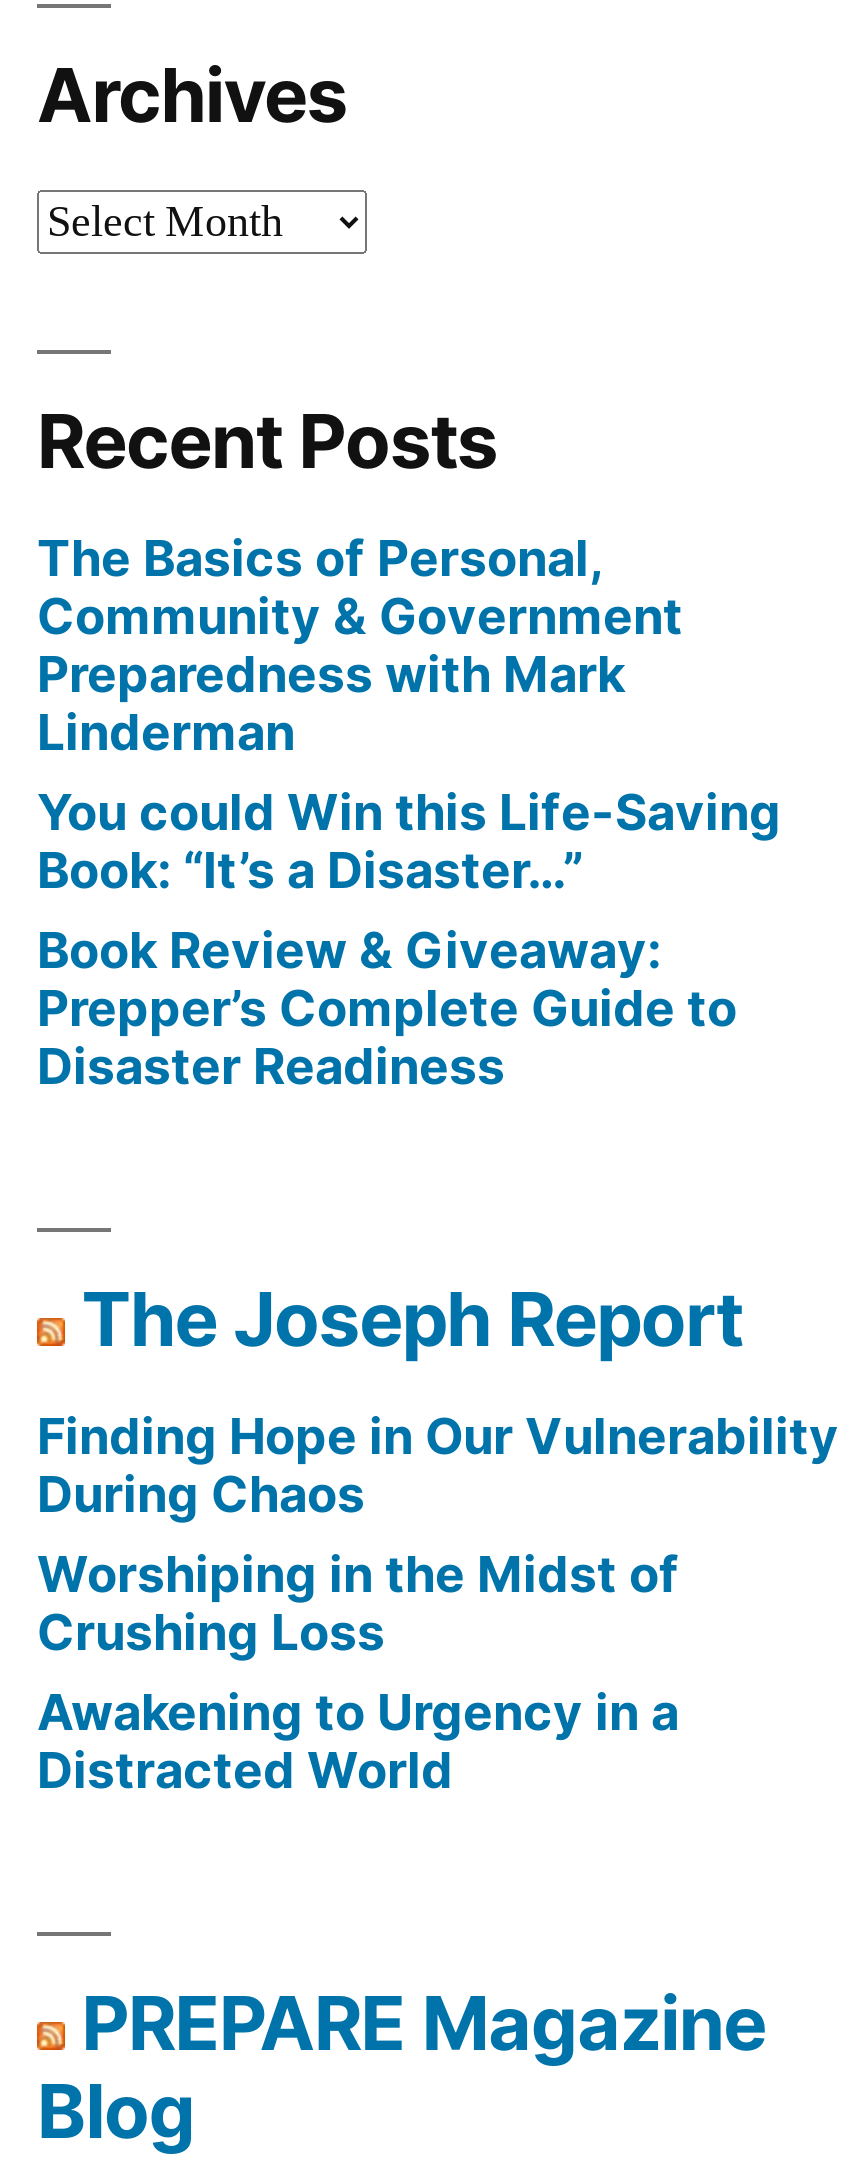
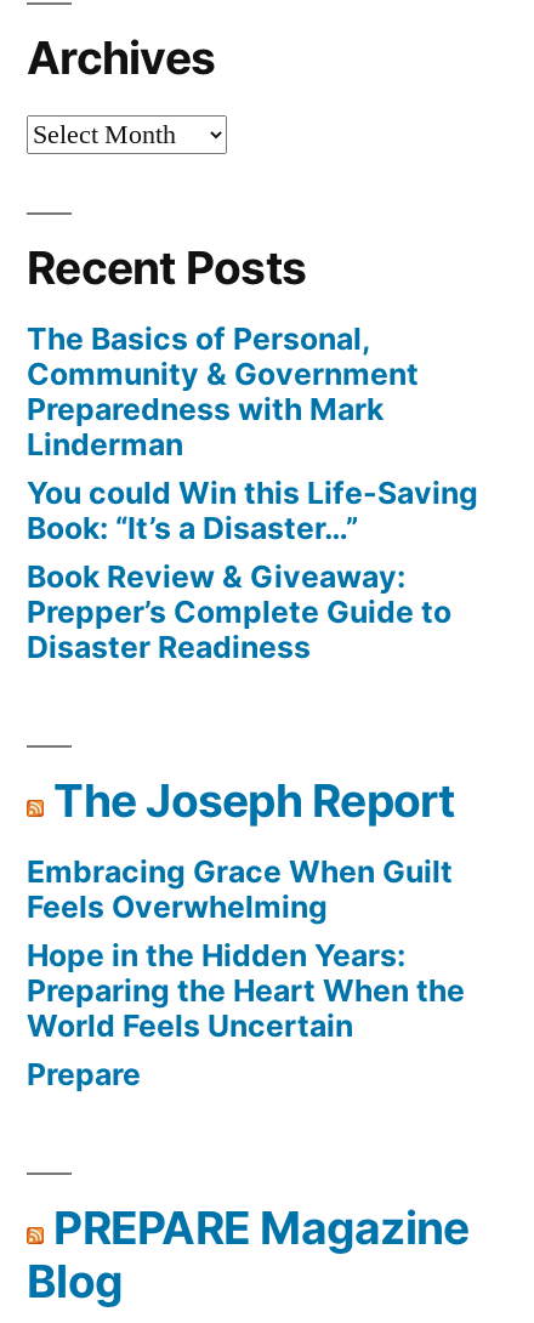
- Finding Hope in Our Vulnerability
- During Chaos
- Worshiping in the Midst of
- Crushing Loss
- Awakening to Urgency in a
- Distracted World
+ Embracing Grace When Guilt
+ Feels Overwhelming
+ Hope in the Hidden Years:
+ Preparing the Heart When the
+ World Feels Uncertain
+ Prepare
